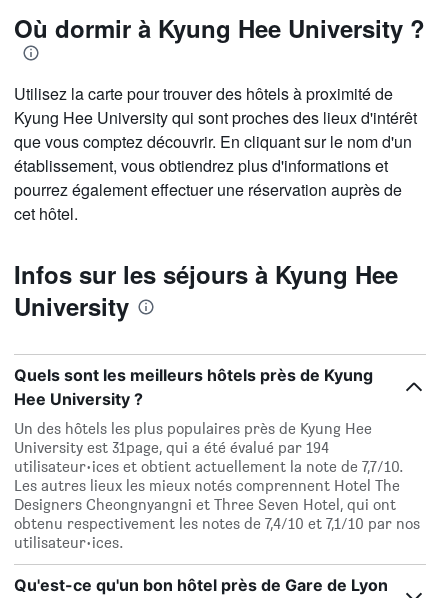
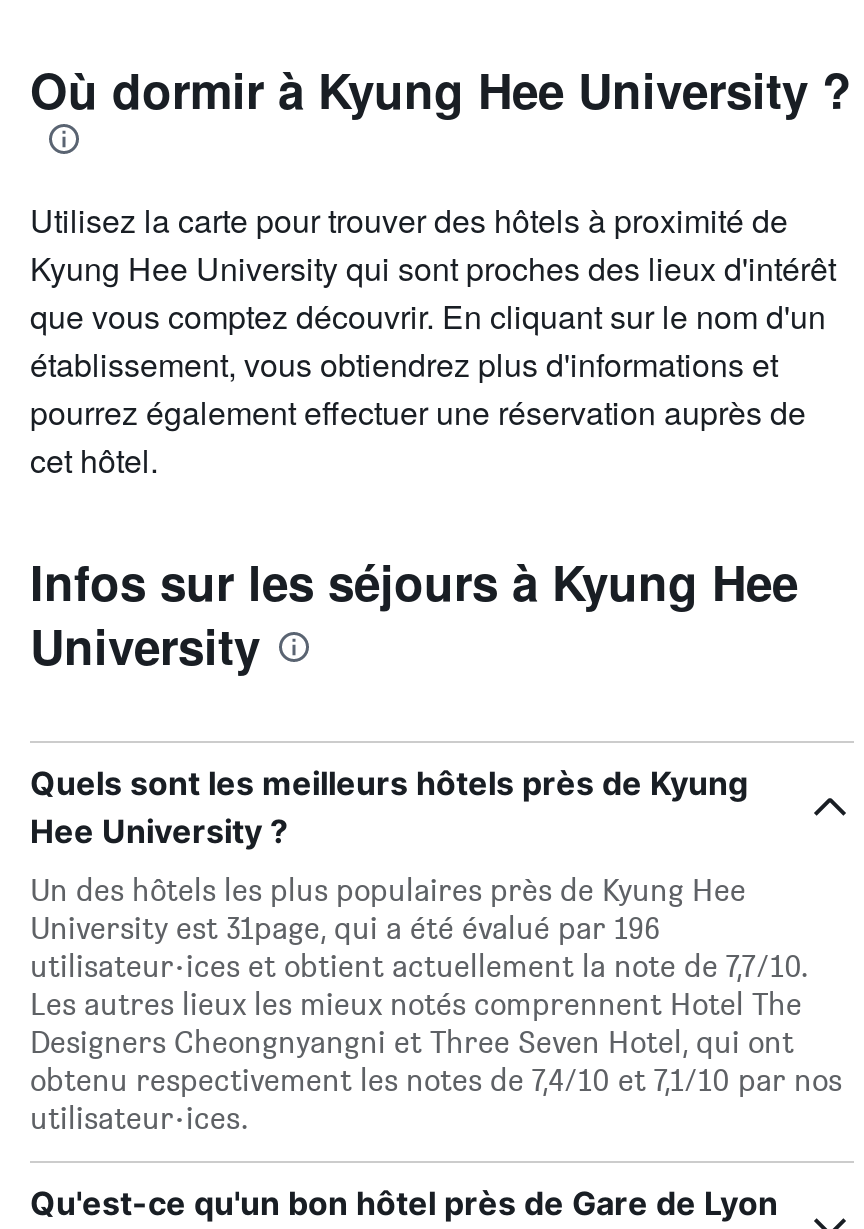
- University est 31page, qui a été évalué par 194
+ University est 31page, qui a été évalué par 196
